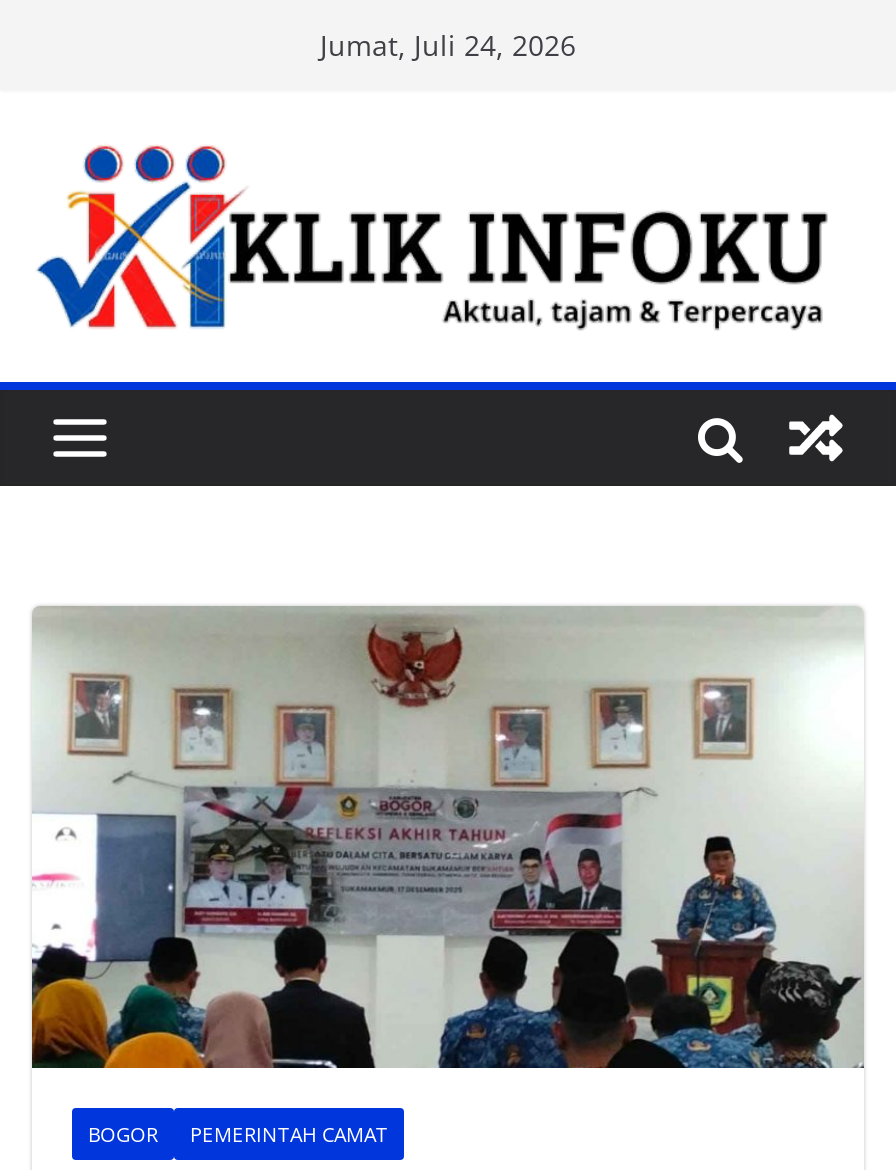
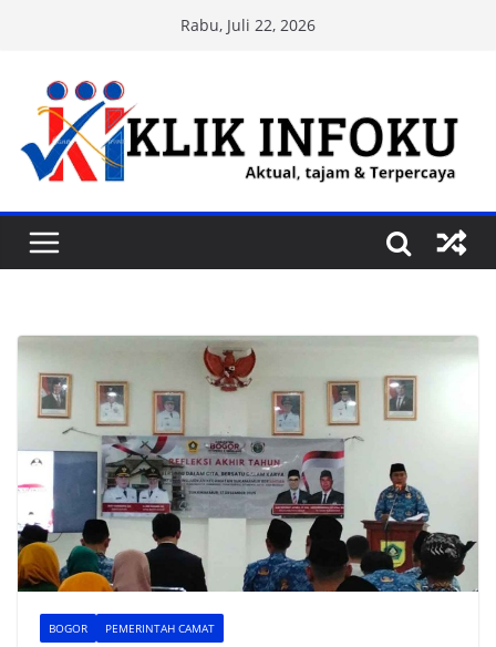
- Jumat, Juli 24, 2026
+ Rabu, Juli 22, 2026
